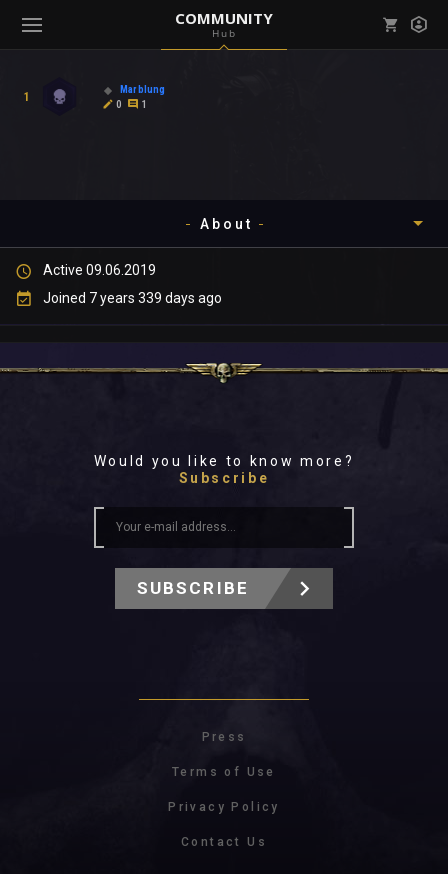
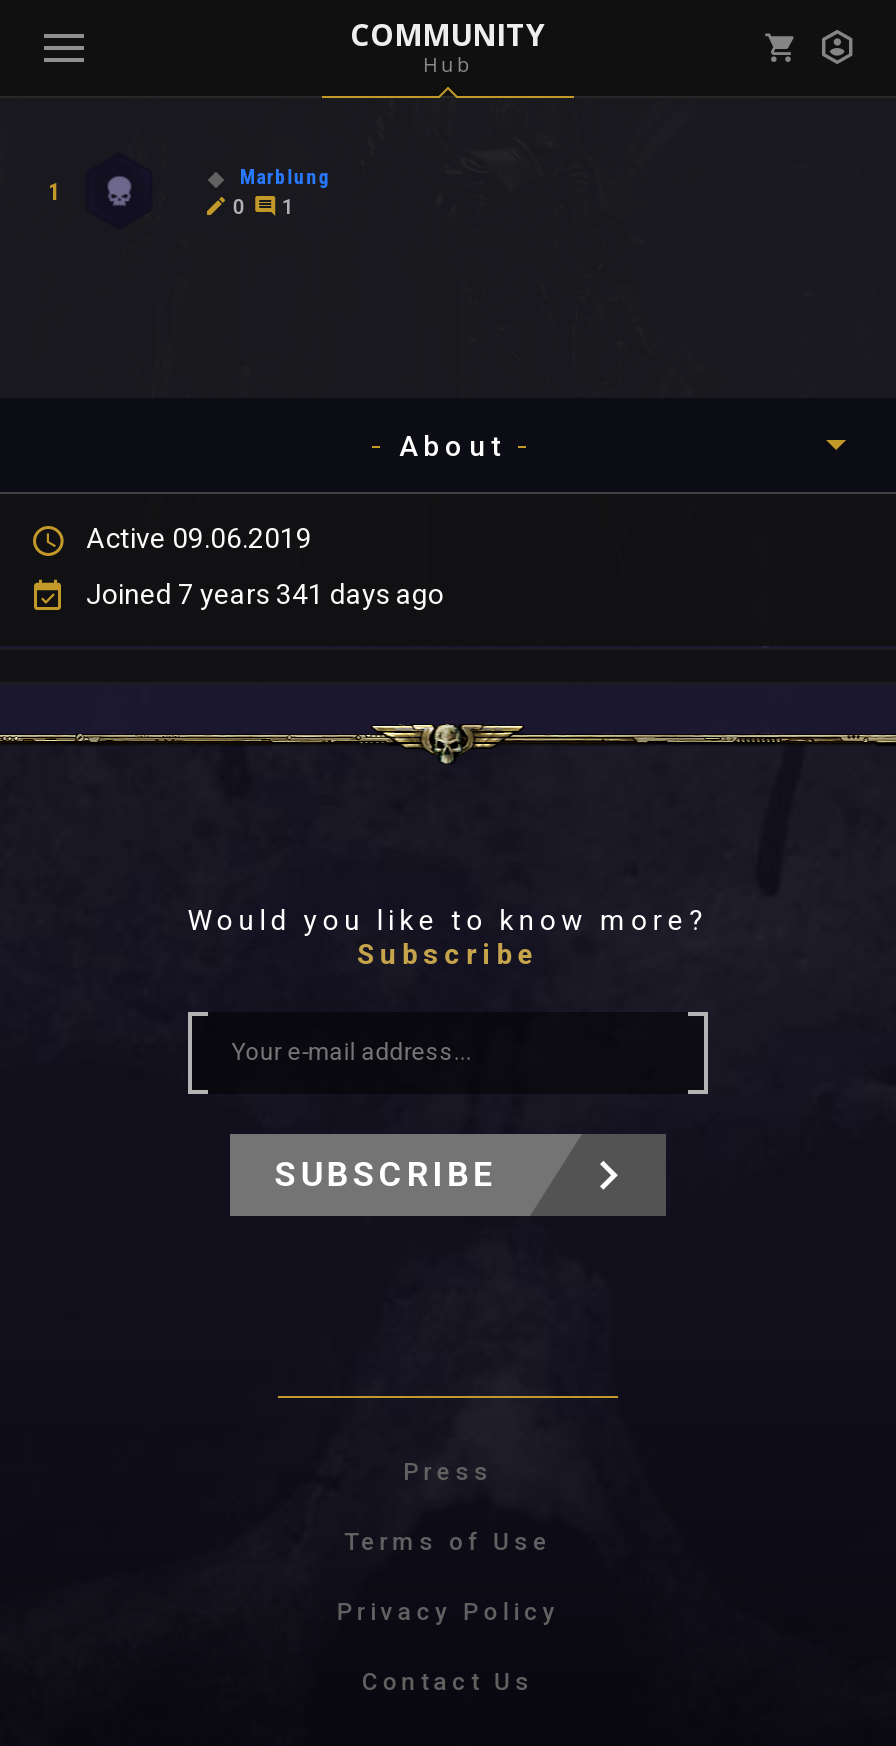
- Joined 7 years 339 days ago
+ Joined 7 years 341 days ago
